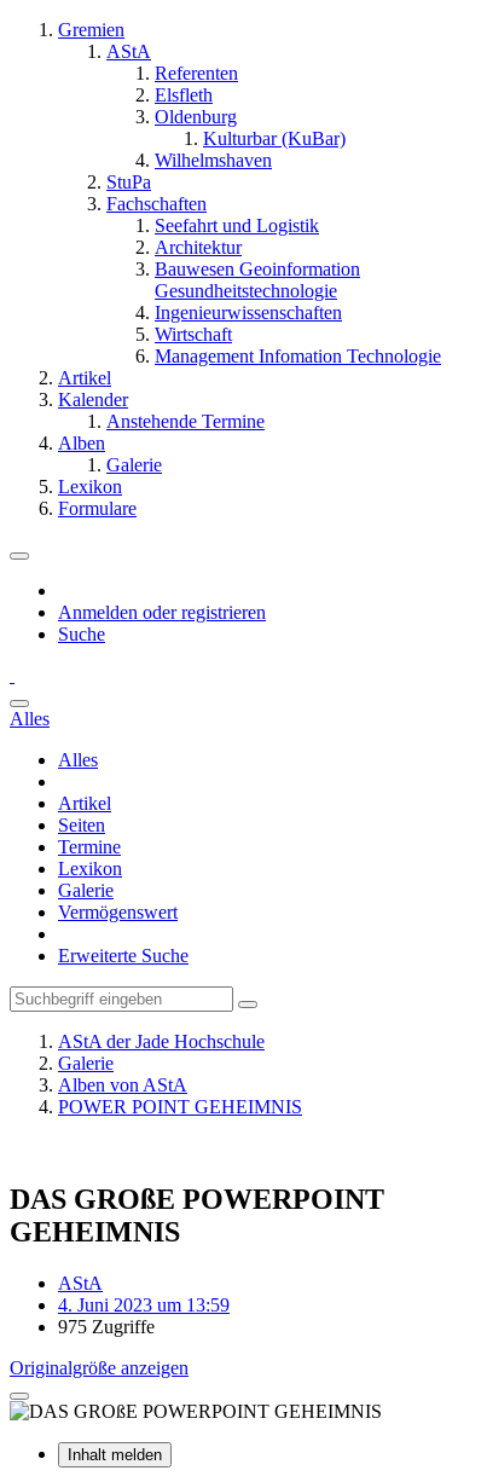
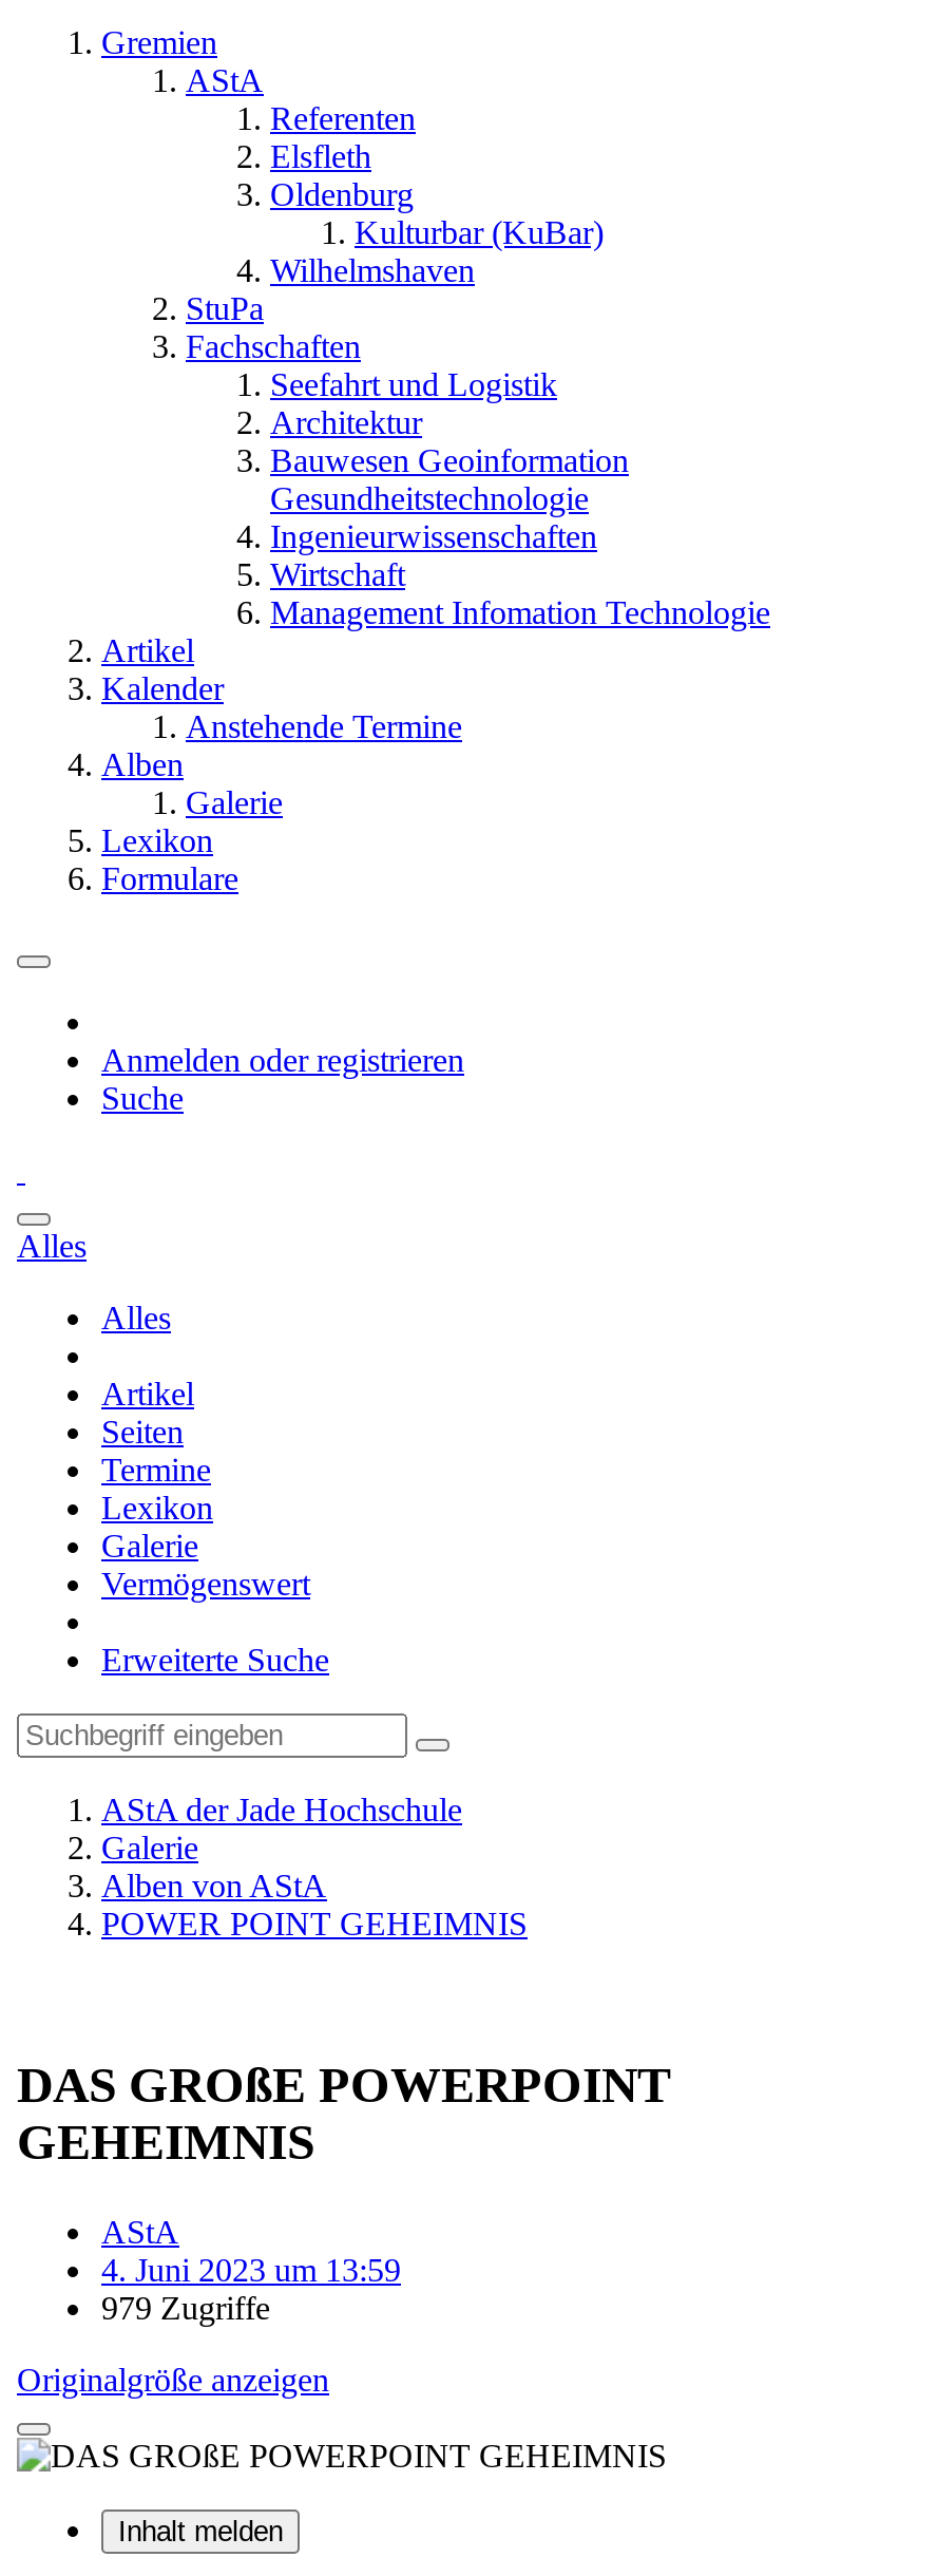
- 975 Zugriffe
+ 979 Zugriffe
